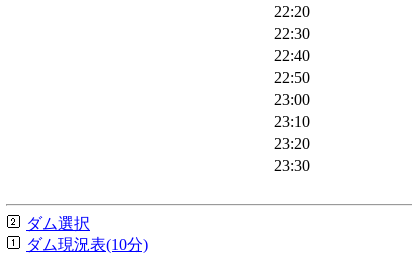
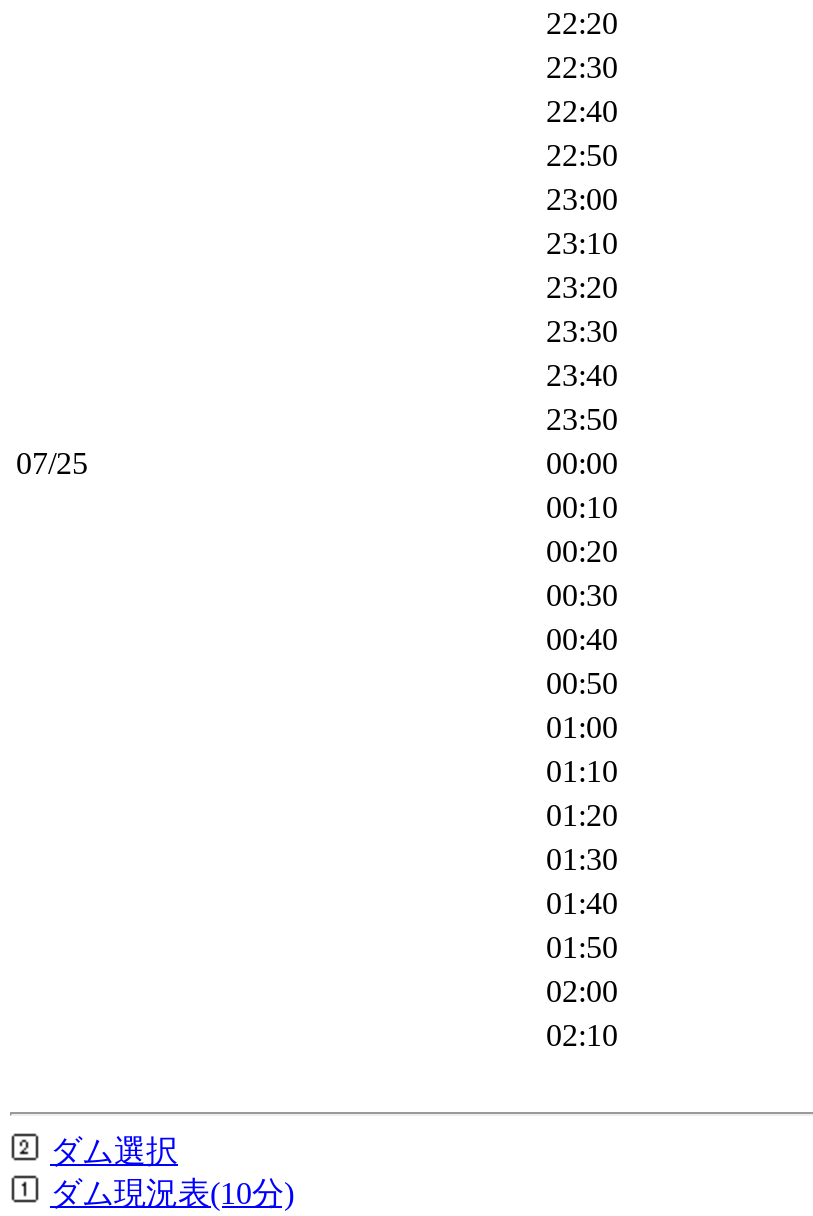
+ 23:40
+ 23:50
+ 07/25
+ 00:00
+ 00:10
+ 00:20
+ 00:30
+ 00:40
+ 00:50
+ 01:00
+ 01:10
+ 01:20
+ 01:30
+ 01:40
+ 01:50
+ 02:00
+ 02:10
